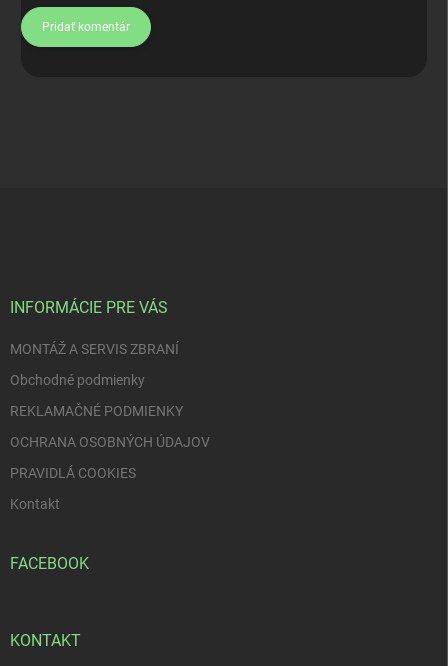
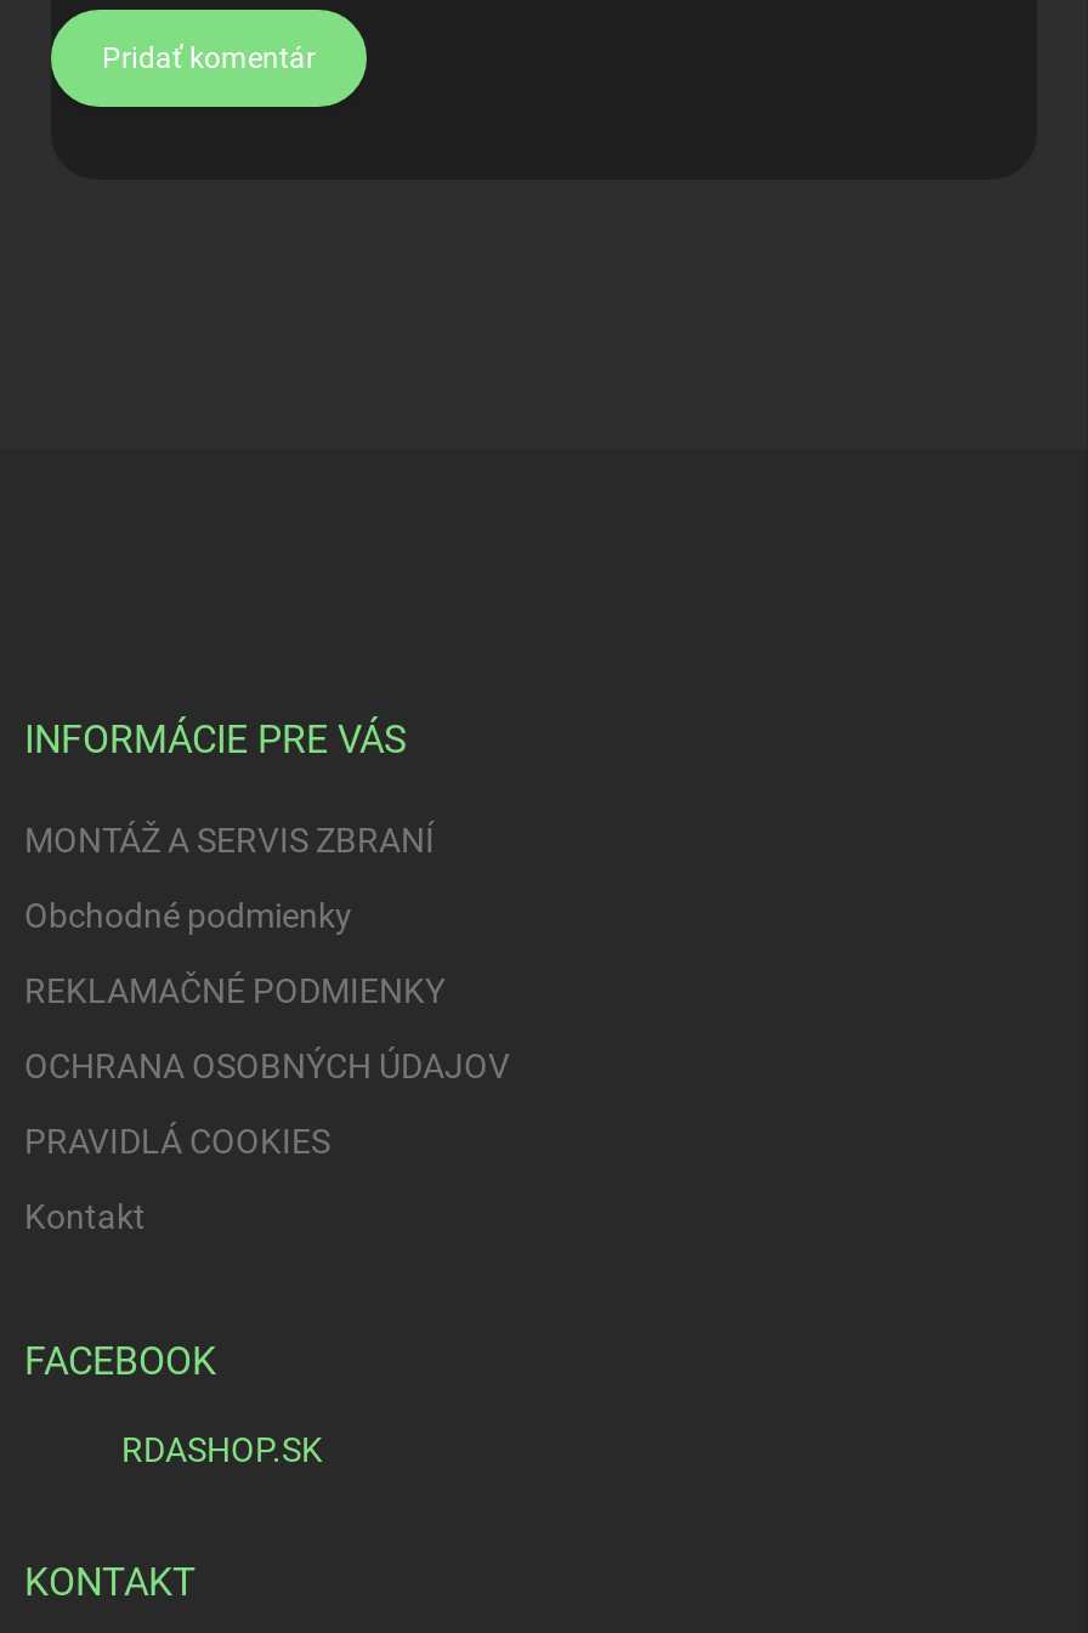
+ RDASHOP.SK
